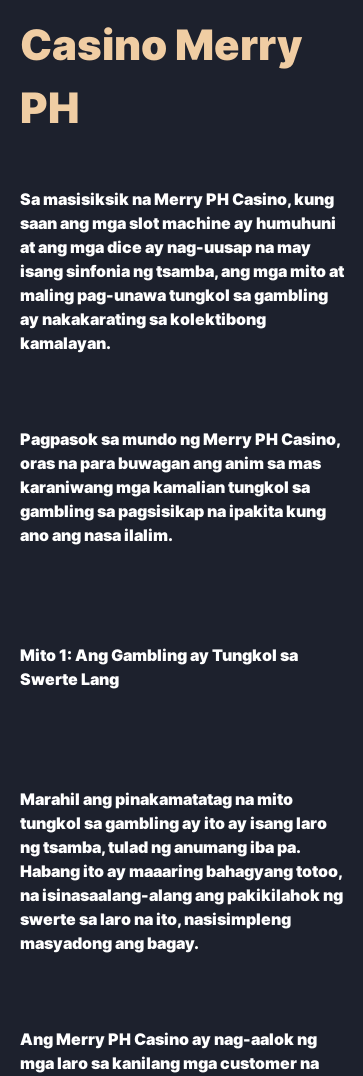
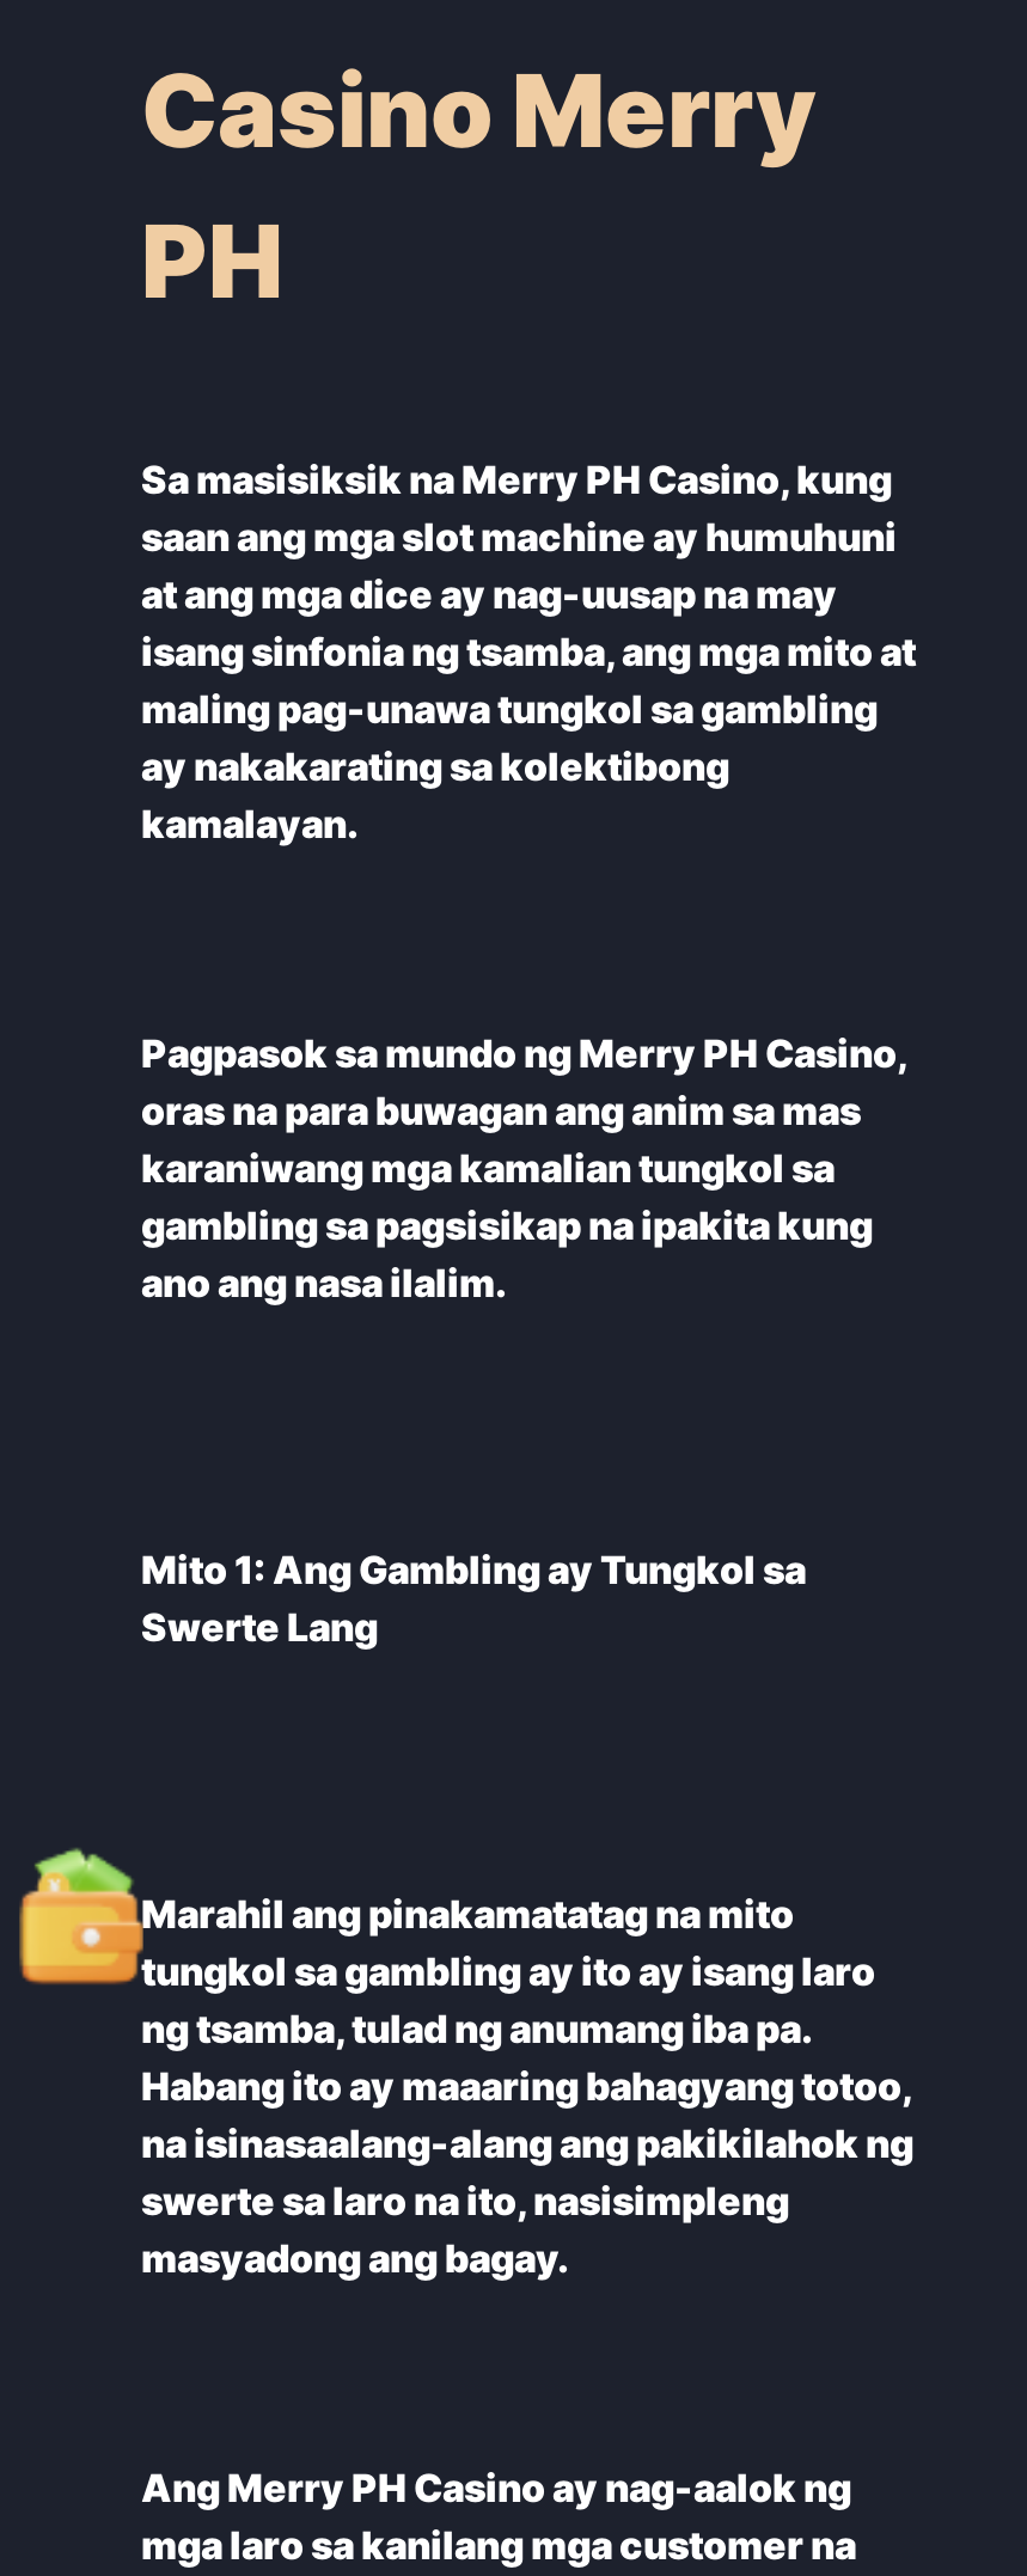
+ [image]
